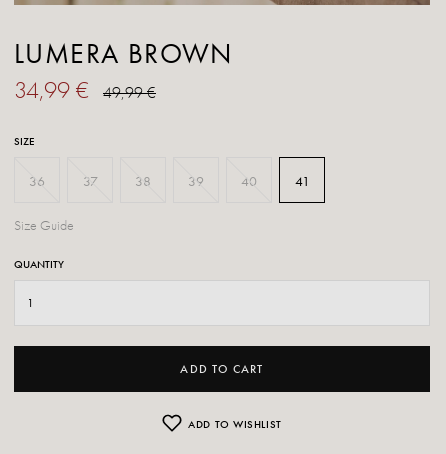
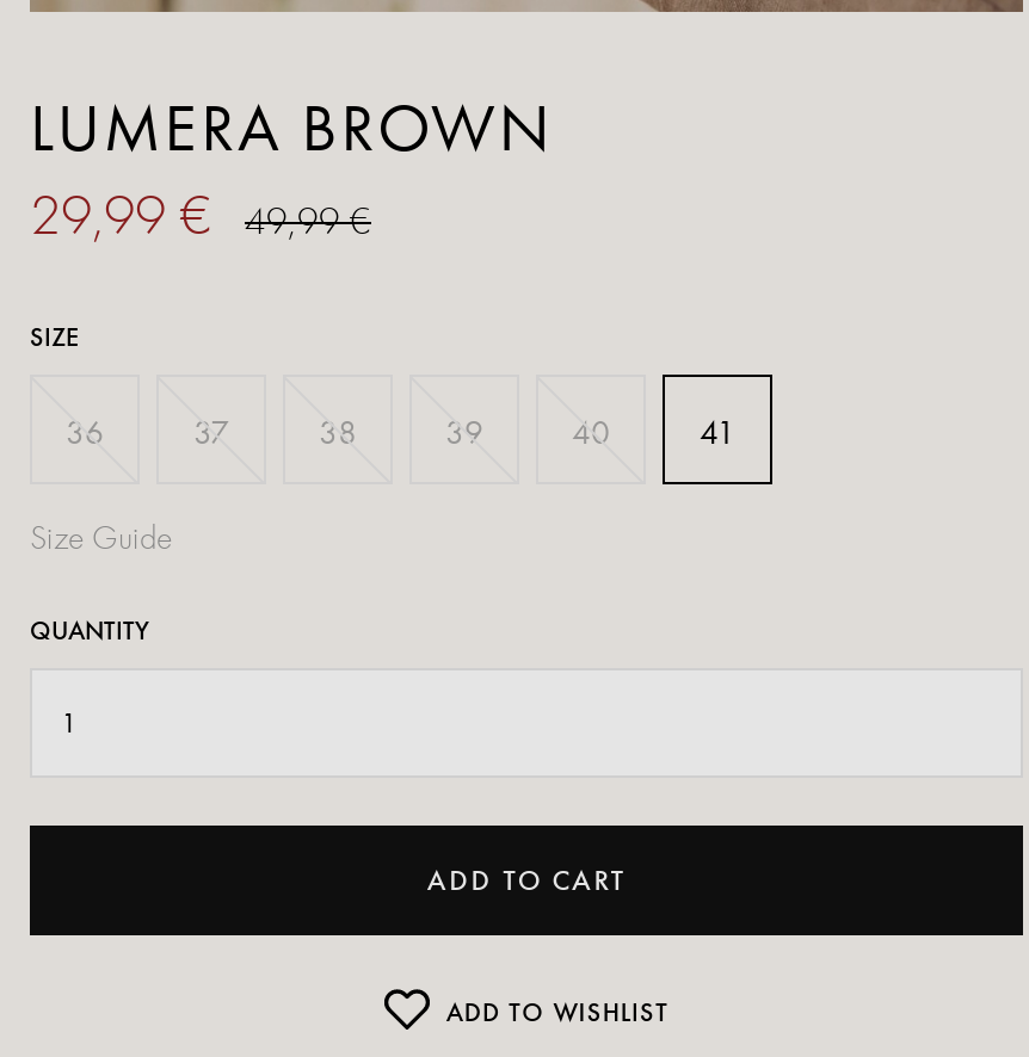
- 34,99 € 49,99 €
+ 29,99 € 49,99 €
